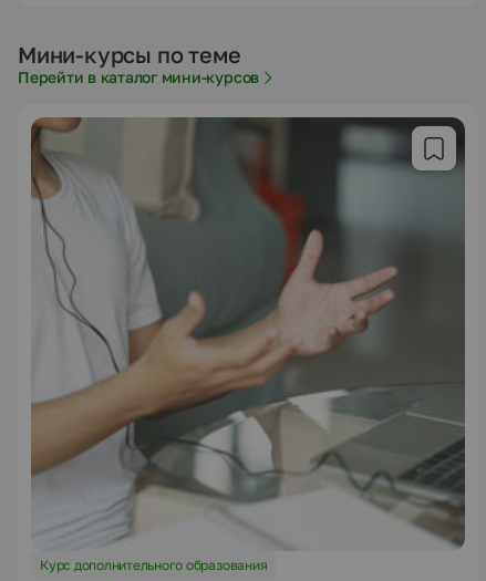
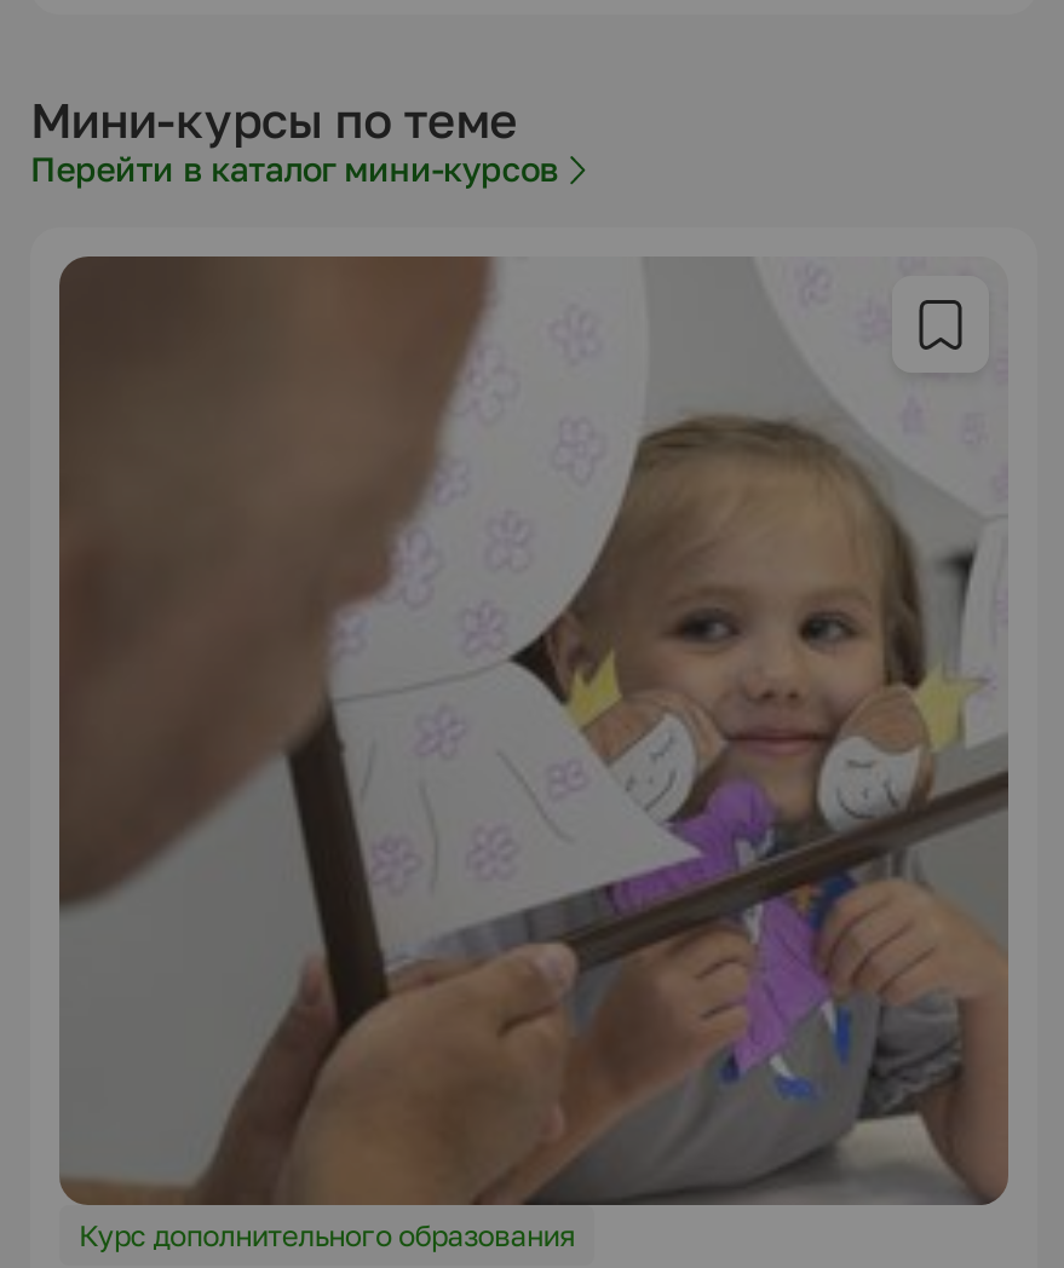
- [image]
+ [image]
